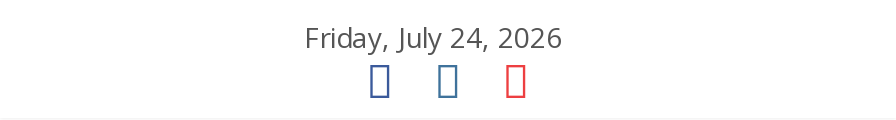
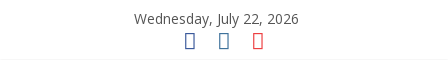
- Friday, July 24, 2026
+ Wednesday, July 22, 2026
